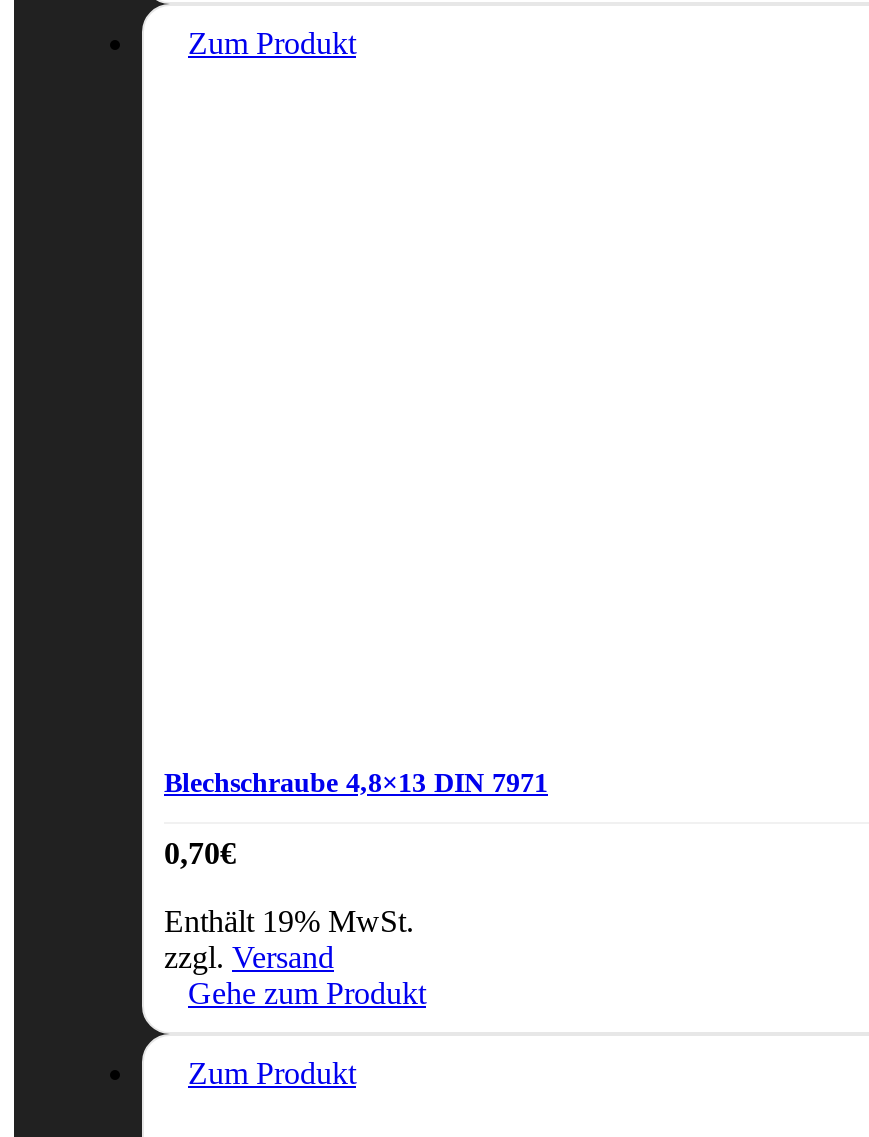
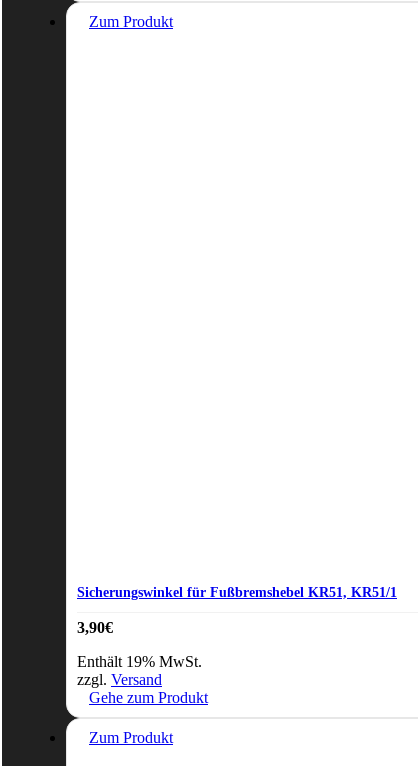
- Blechschraube 4,8×13 DIN 7971
+ Sicherungswinkel für Fußbremshebel KR51, KR51/1

- 0,70€
+ 3,90€
